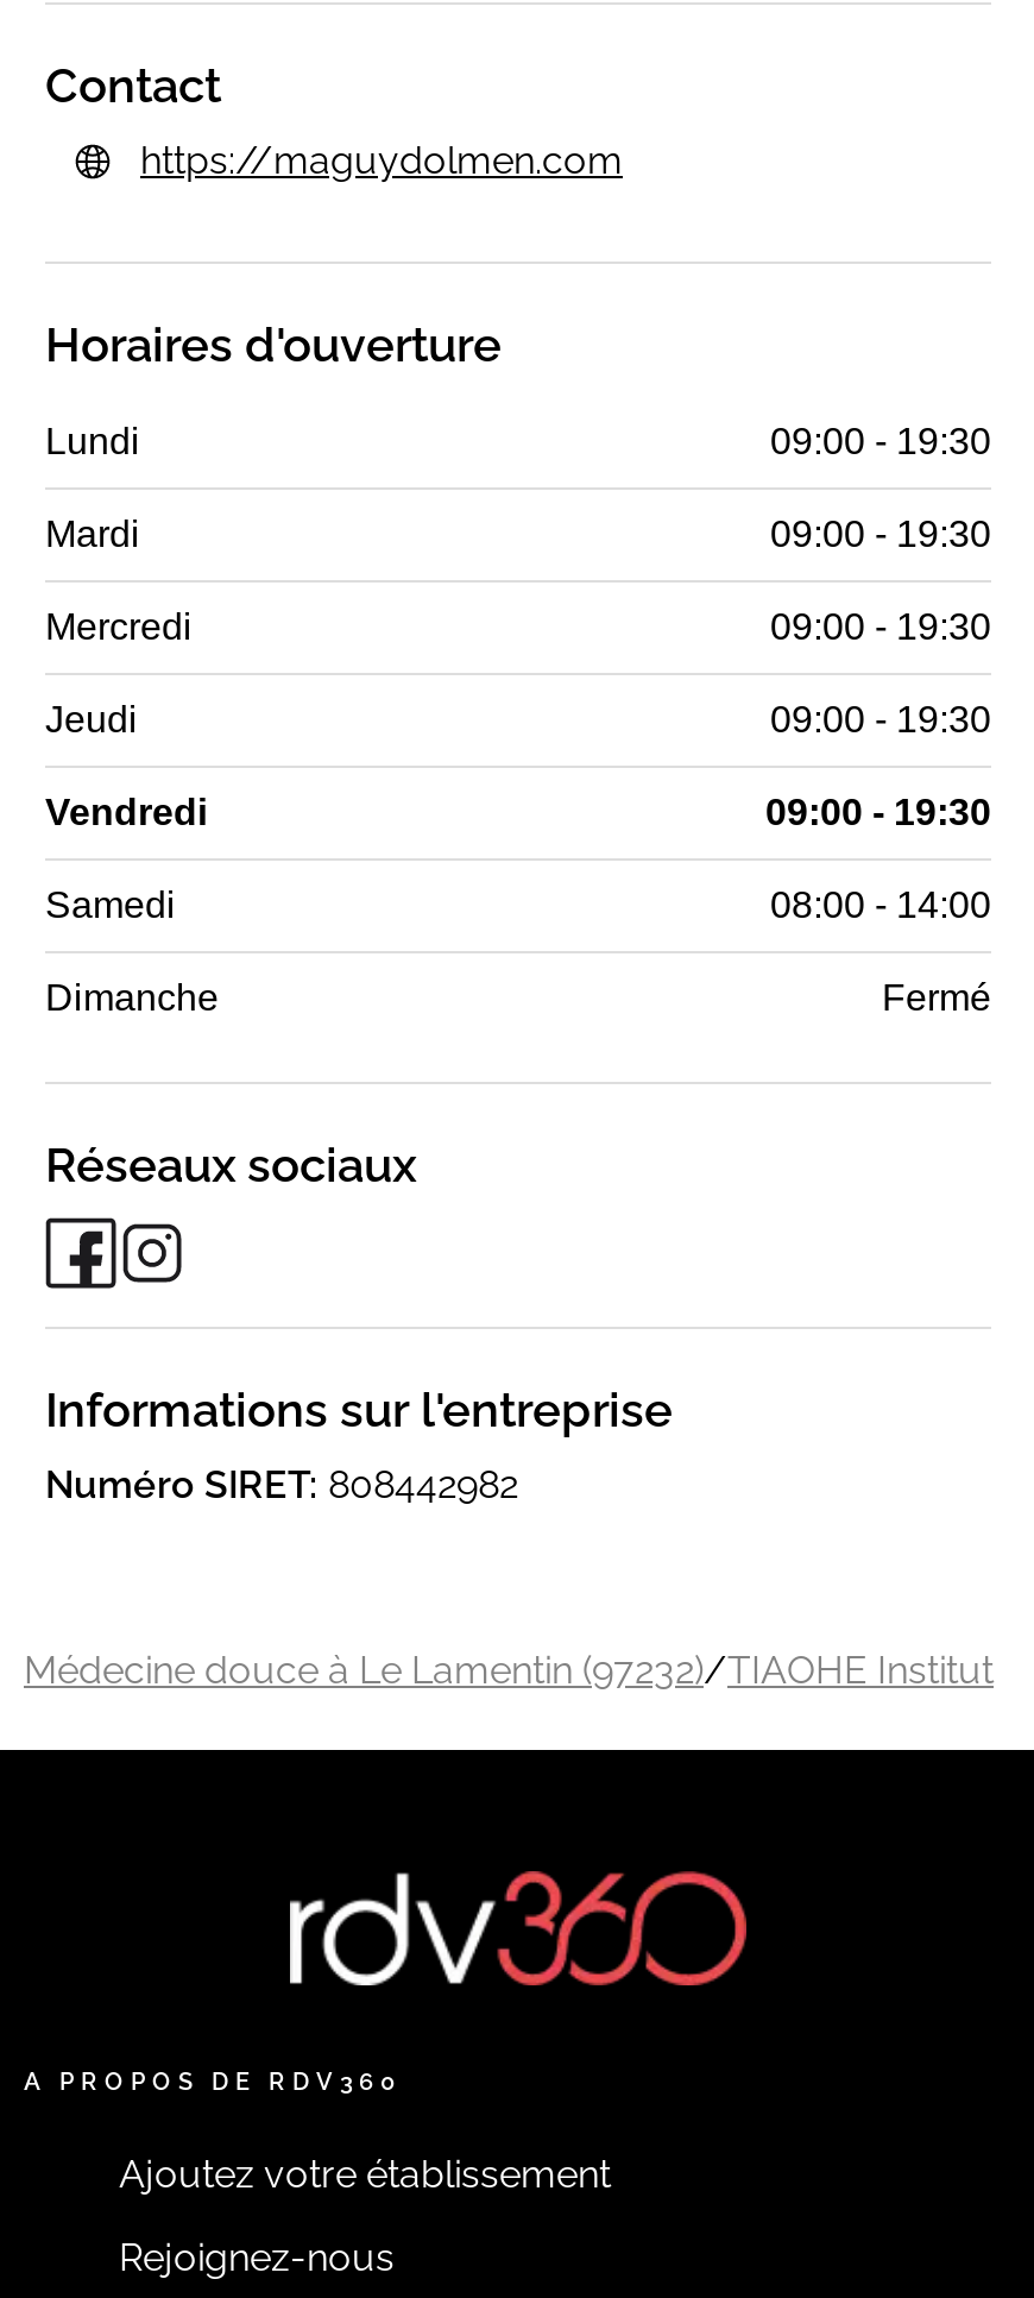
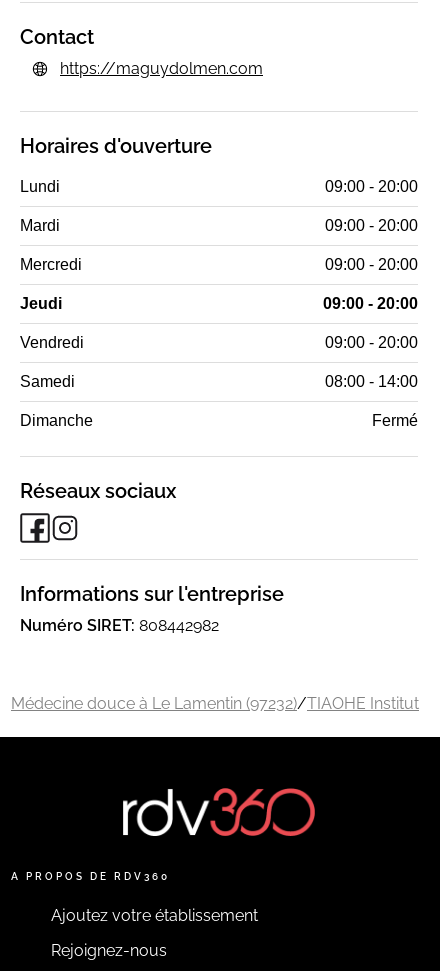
- 09:00 - 19:30
+ 09:00 - 20:00

- 09:00 - 19:30
+ 09:00 - 20:00

- 09:00 - 19:30
+ 09:00 - 20:00

- 09:00 - 19:30
+ 09:00 - 20:00

- 09:00 - 19:30
+ 09:00 - 20:00
